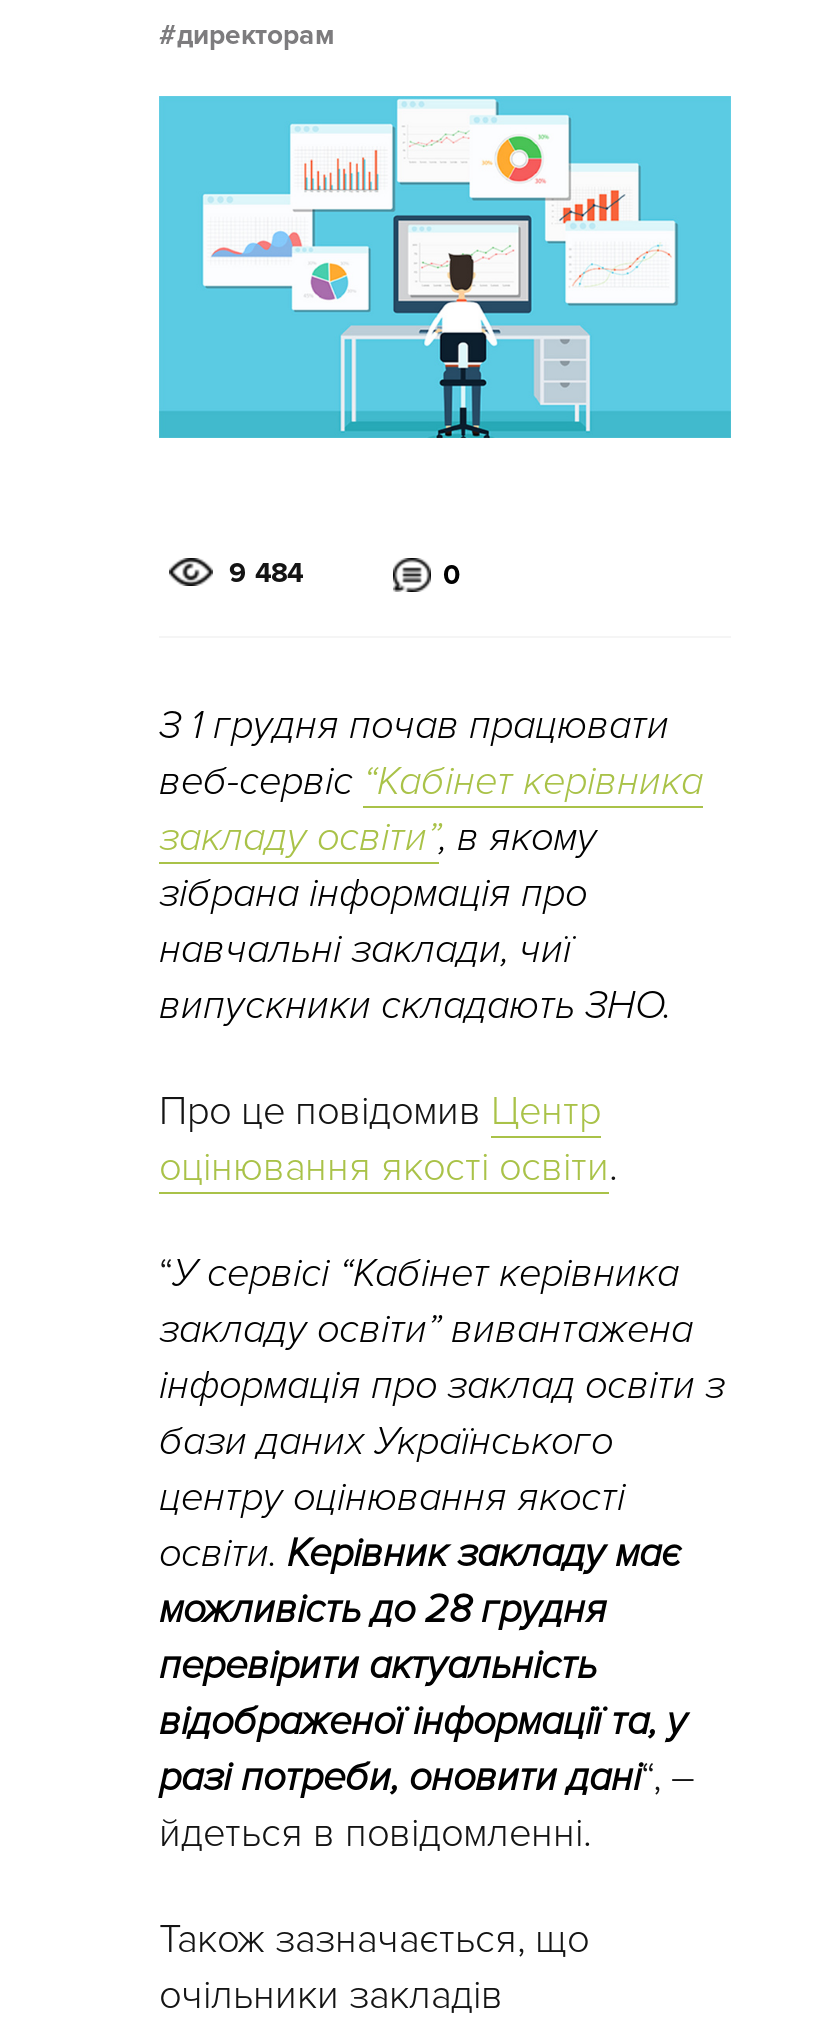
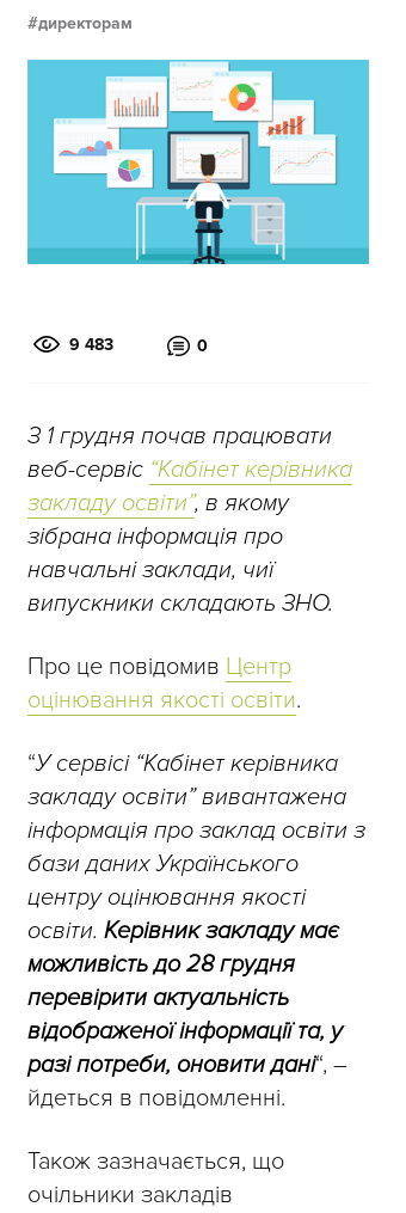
- 9 484
+ 9 483
